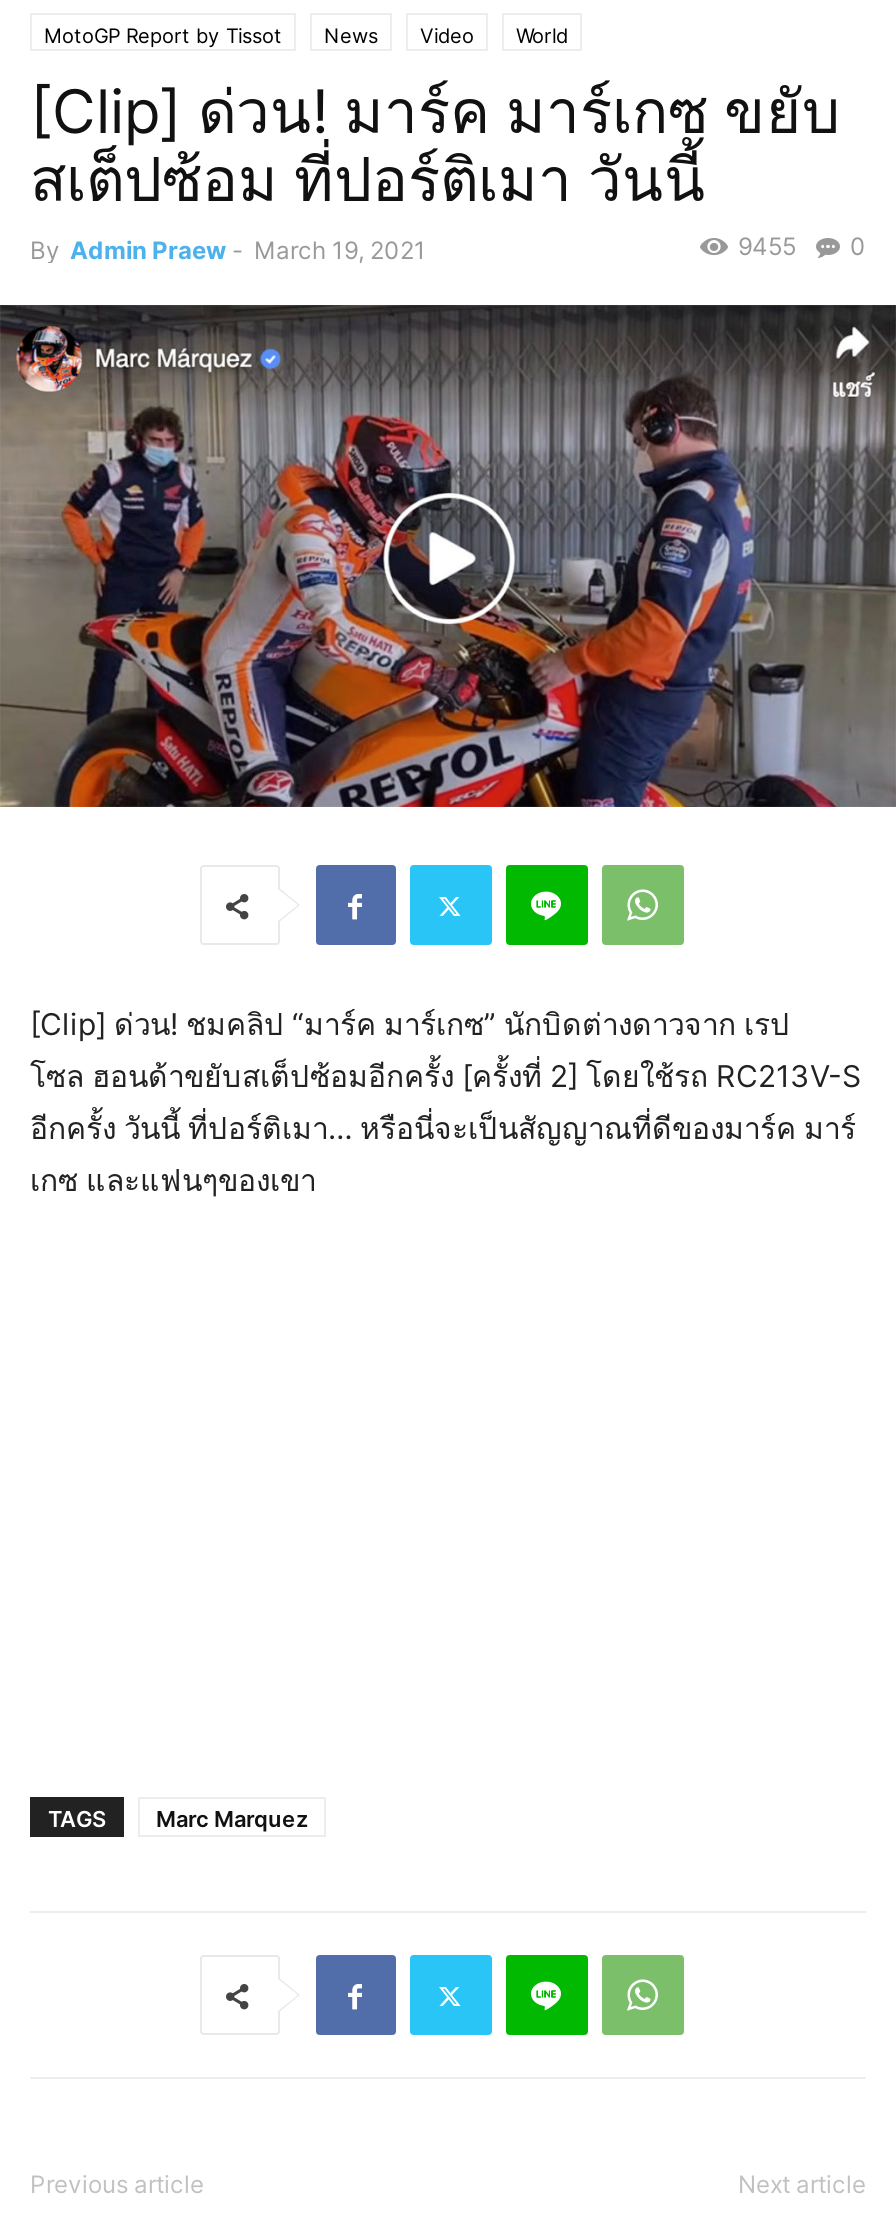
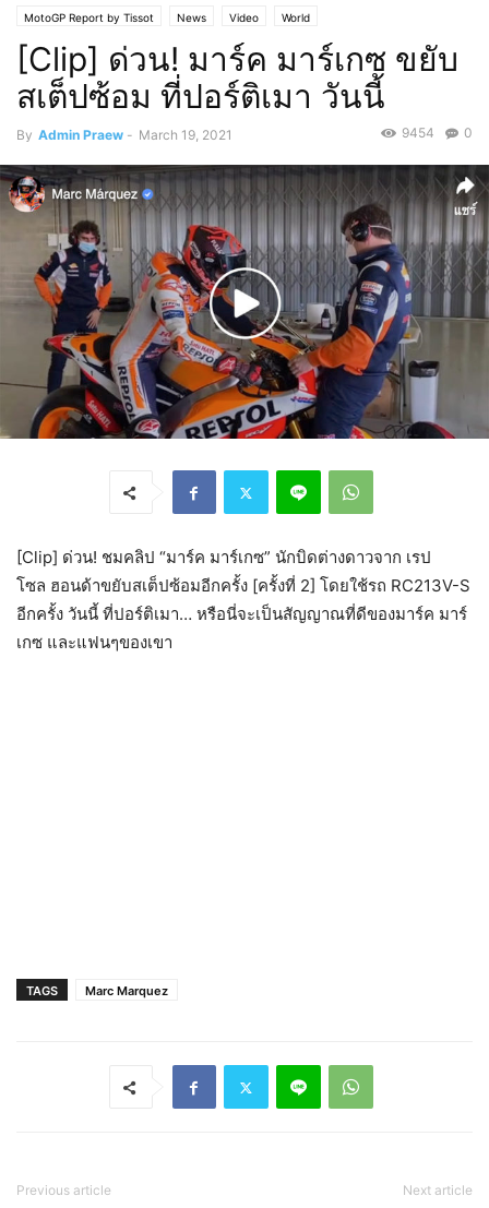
- 9455 0
+ 9454 0
